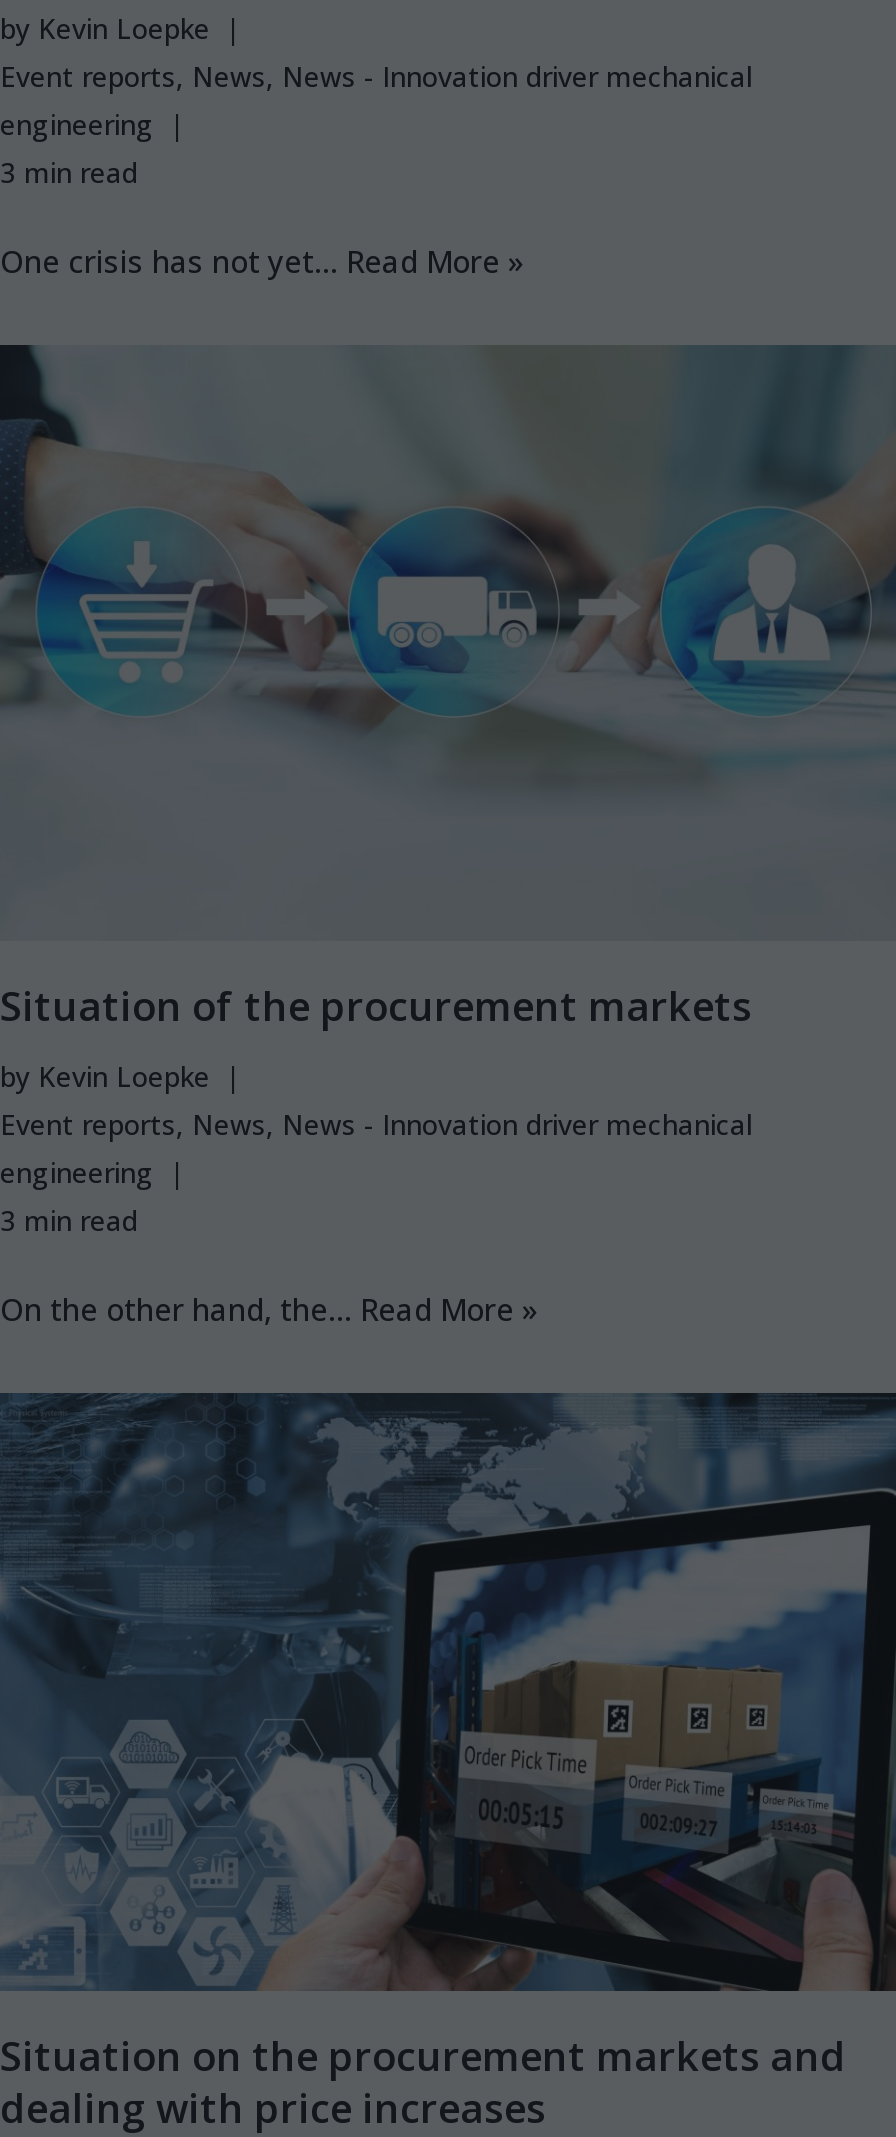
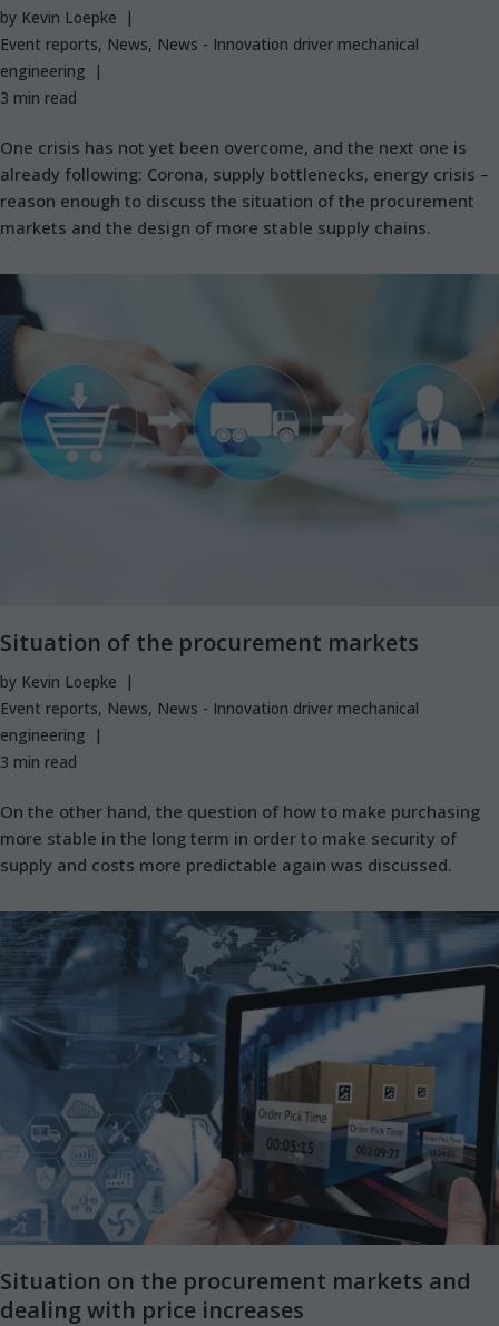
- One crisis has not yet… Read More »
+ One crisis has not yet been overcome, and the next one is
+ already following: Corona, supply bottlenecks, energy crisis –
+ reason enough to discuss the situation of the procurement
+ markets and the design of more stable supply chains.

- On the other hand, the… Read More »
+ On the other hand, the question of how to make purchasing
+ more stable in the long term in order to make security of
+ supply and costs more predictable again was discussed.
